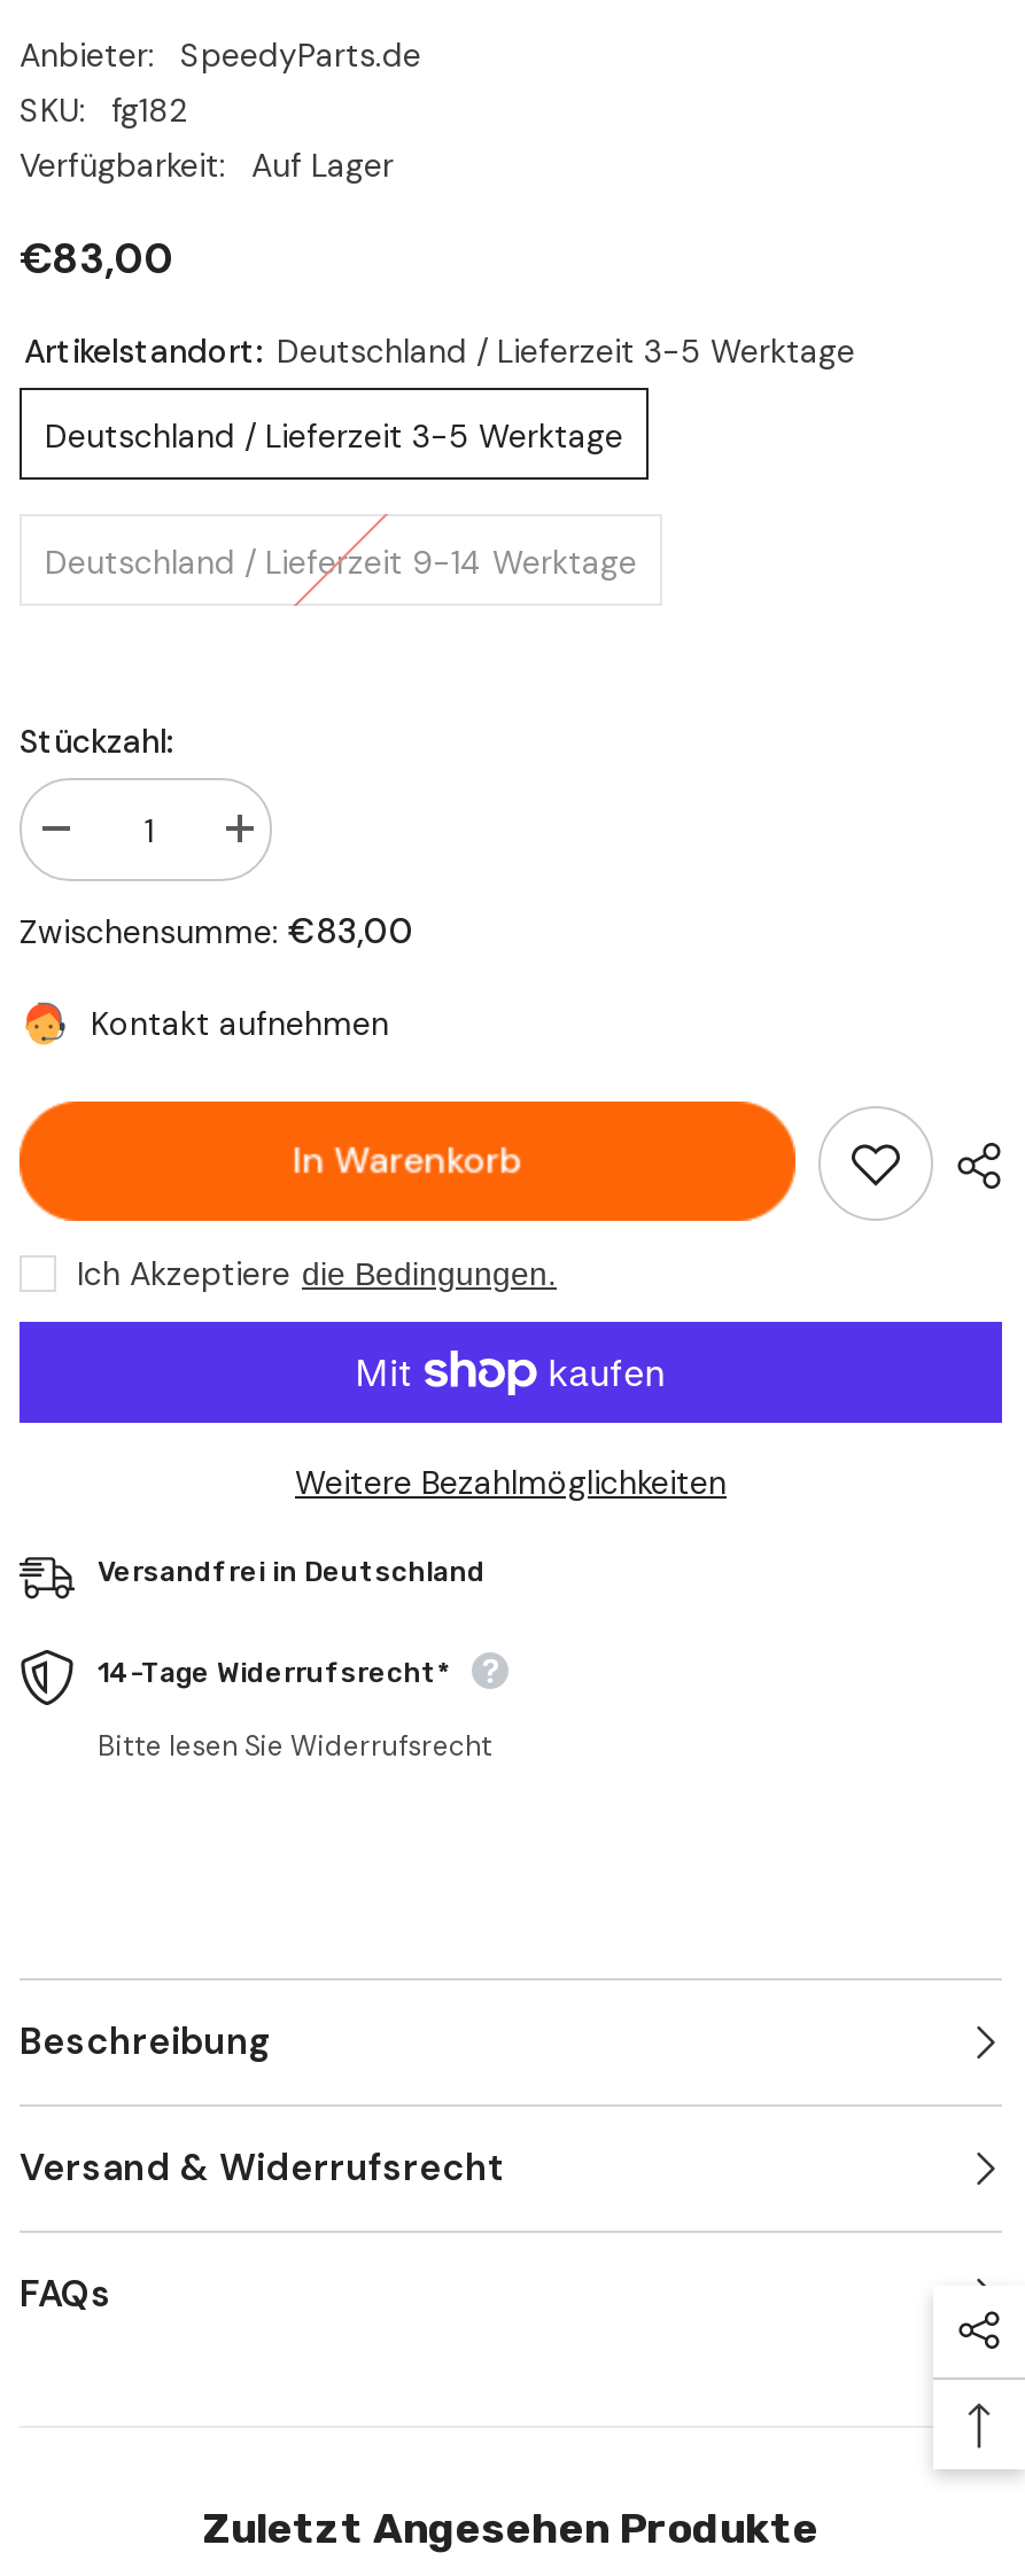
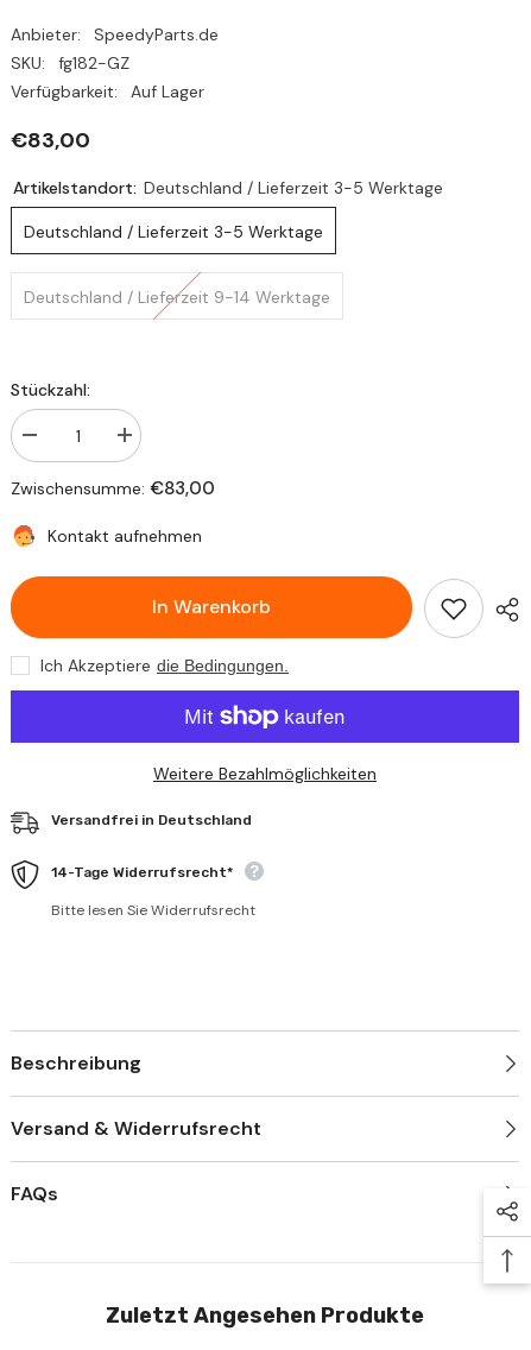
- SKU: fg182
+ SKU: fg182-GZ
